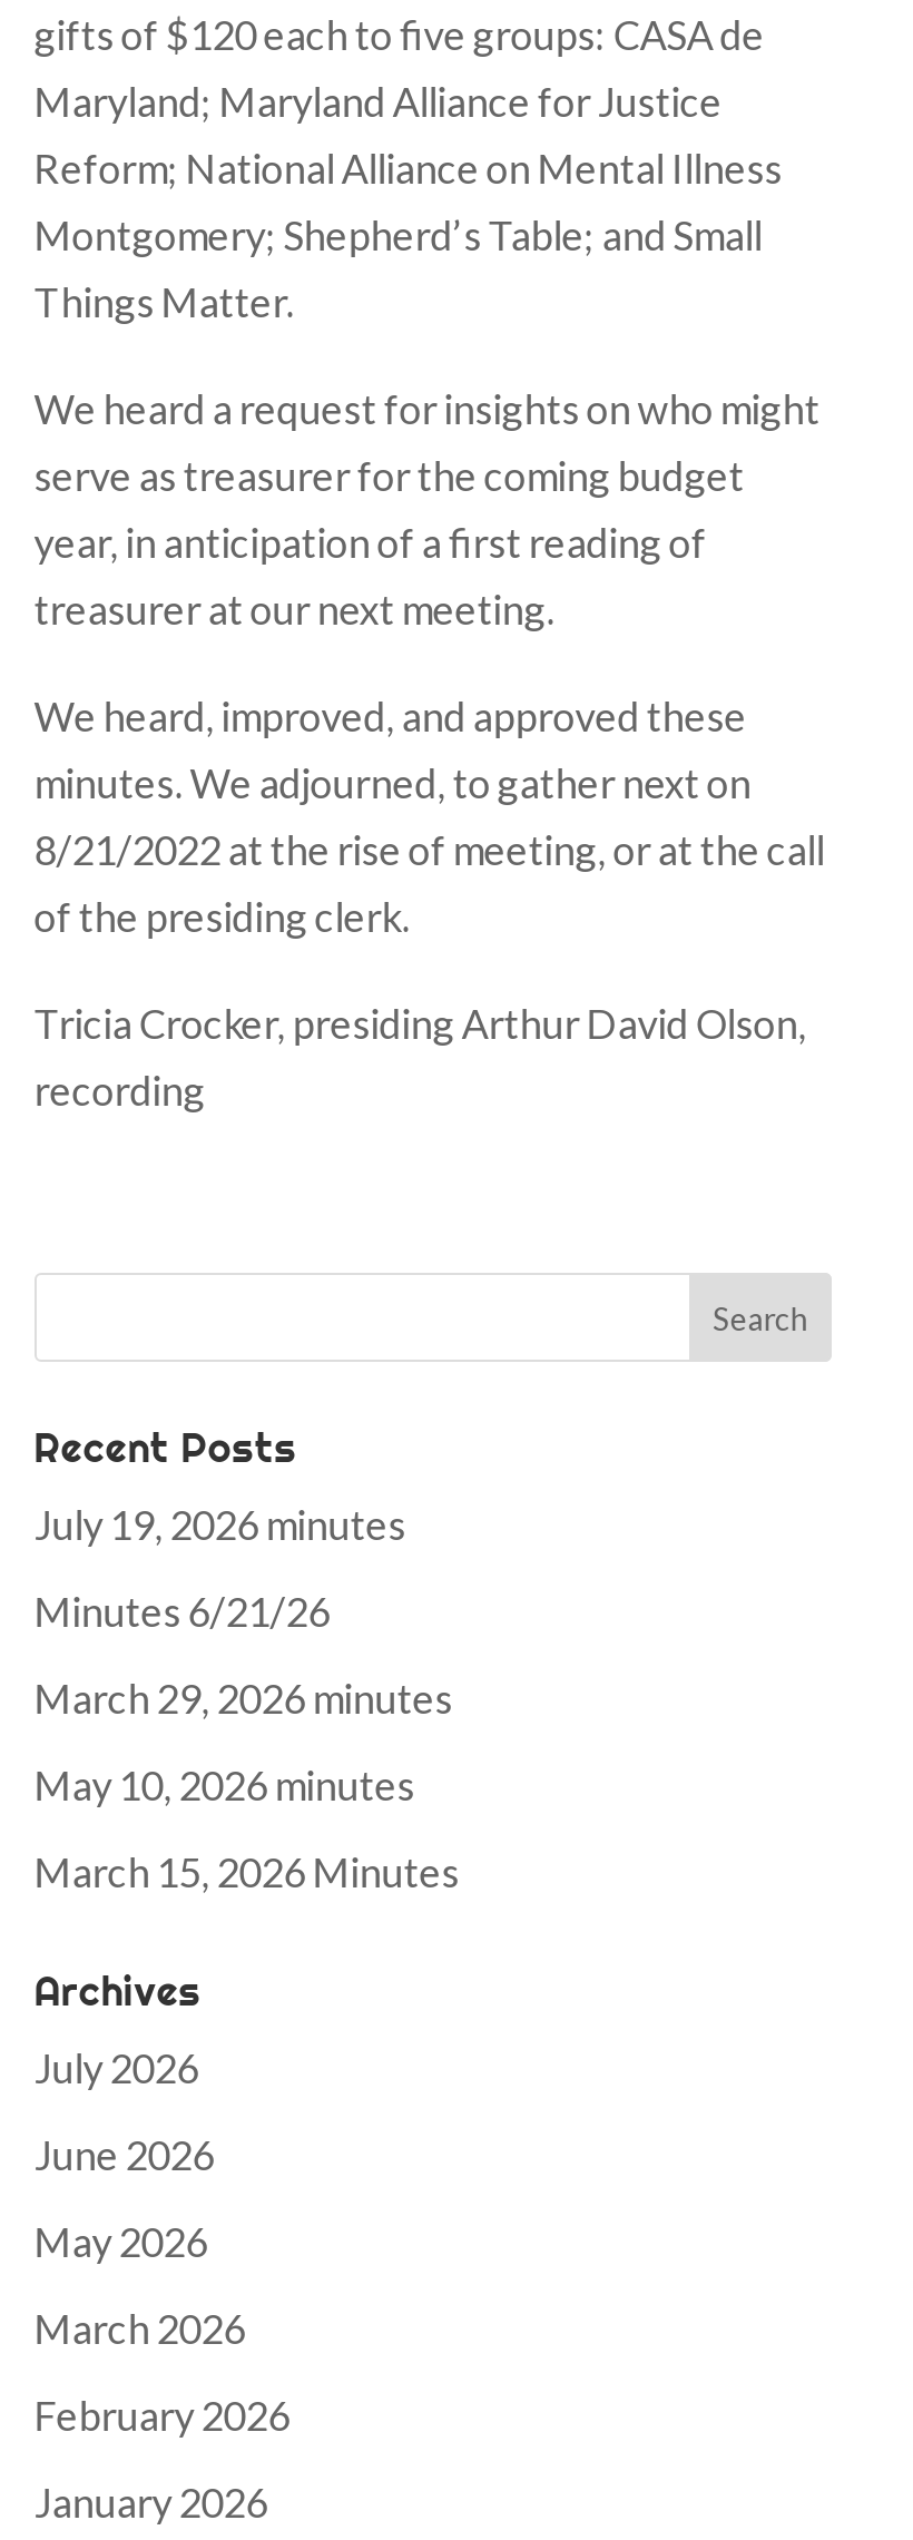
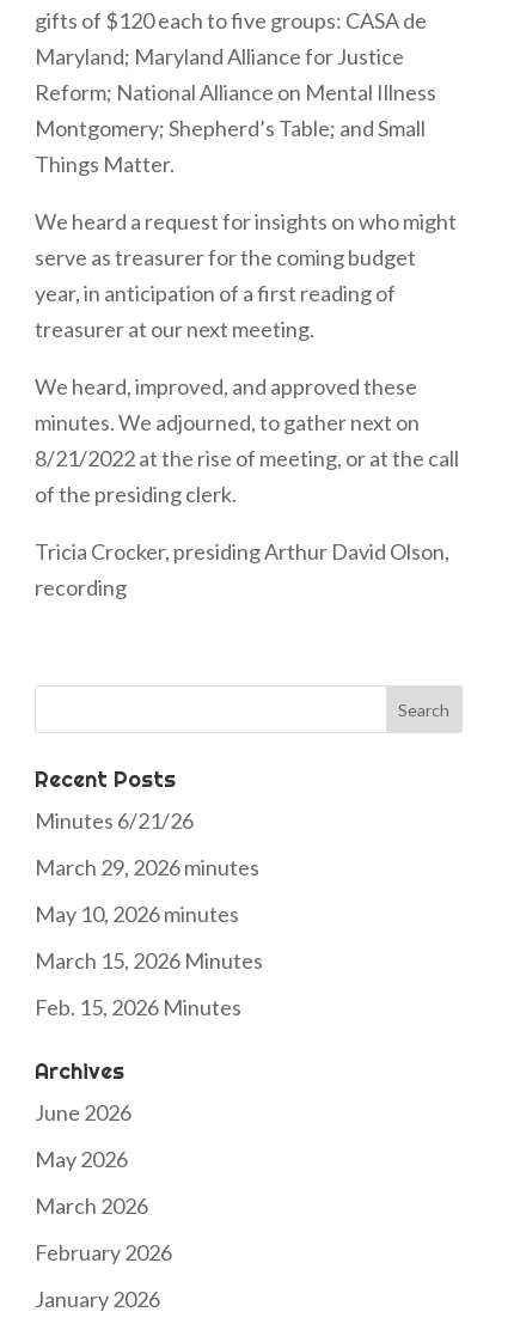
- July 19, 2026 minutes

+ Feb. 15, 2026 Minutes

- July 2026
